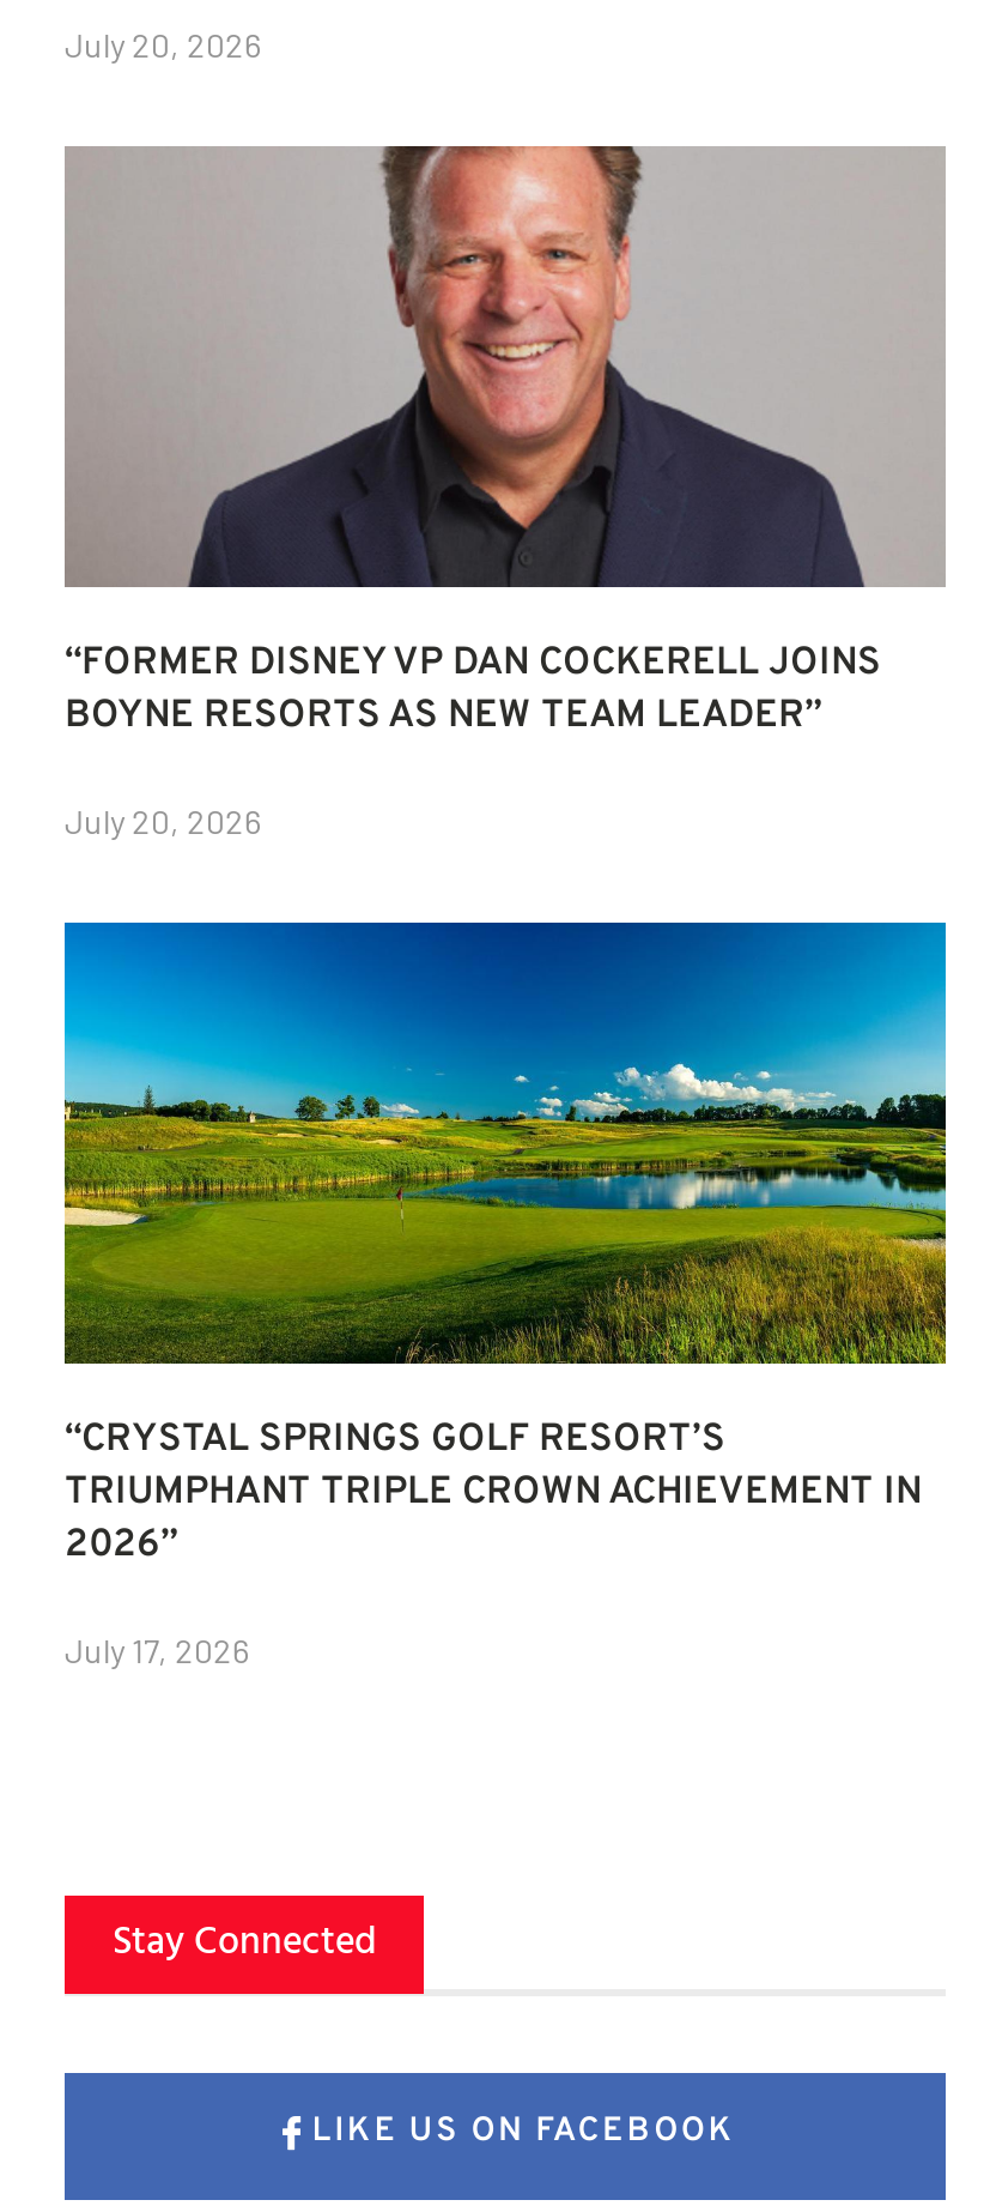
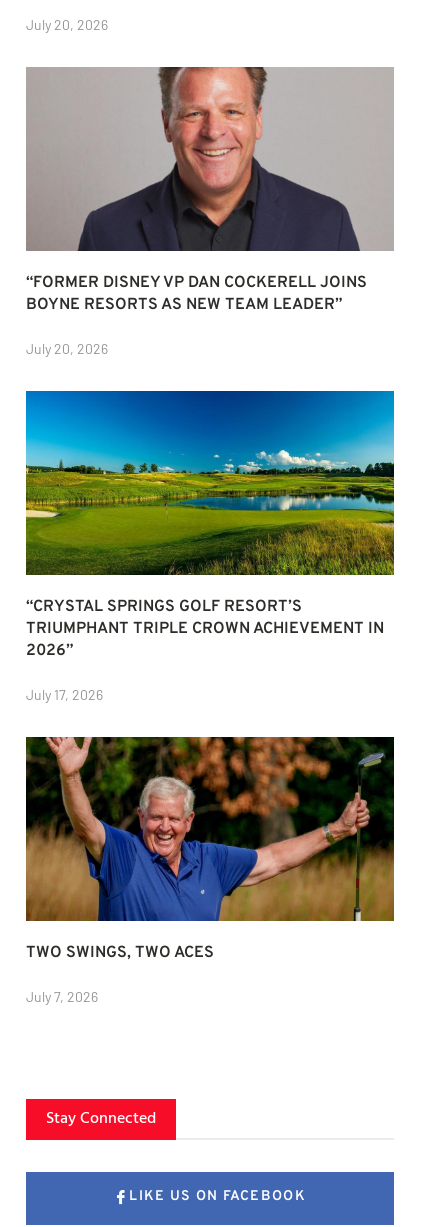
+ [image]
+ TWO SWINGS, TWO ACES
+ July 7, 2026
